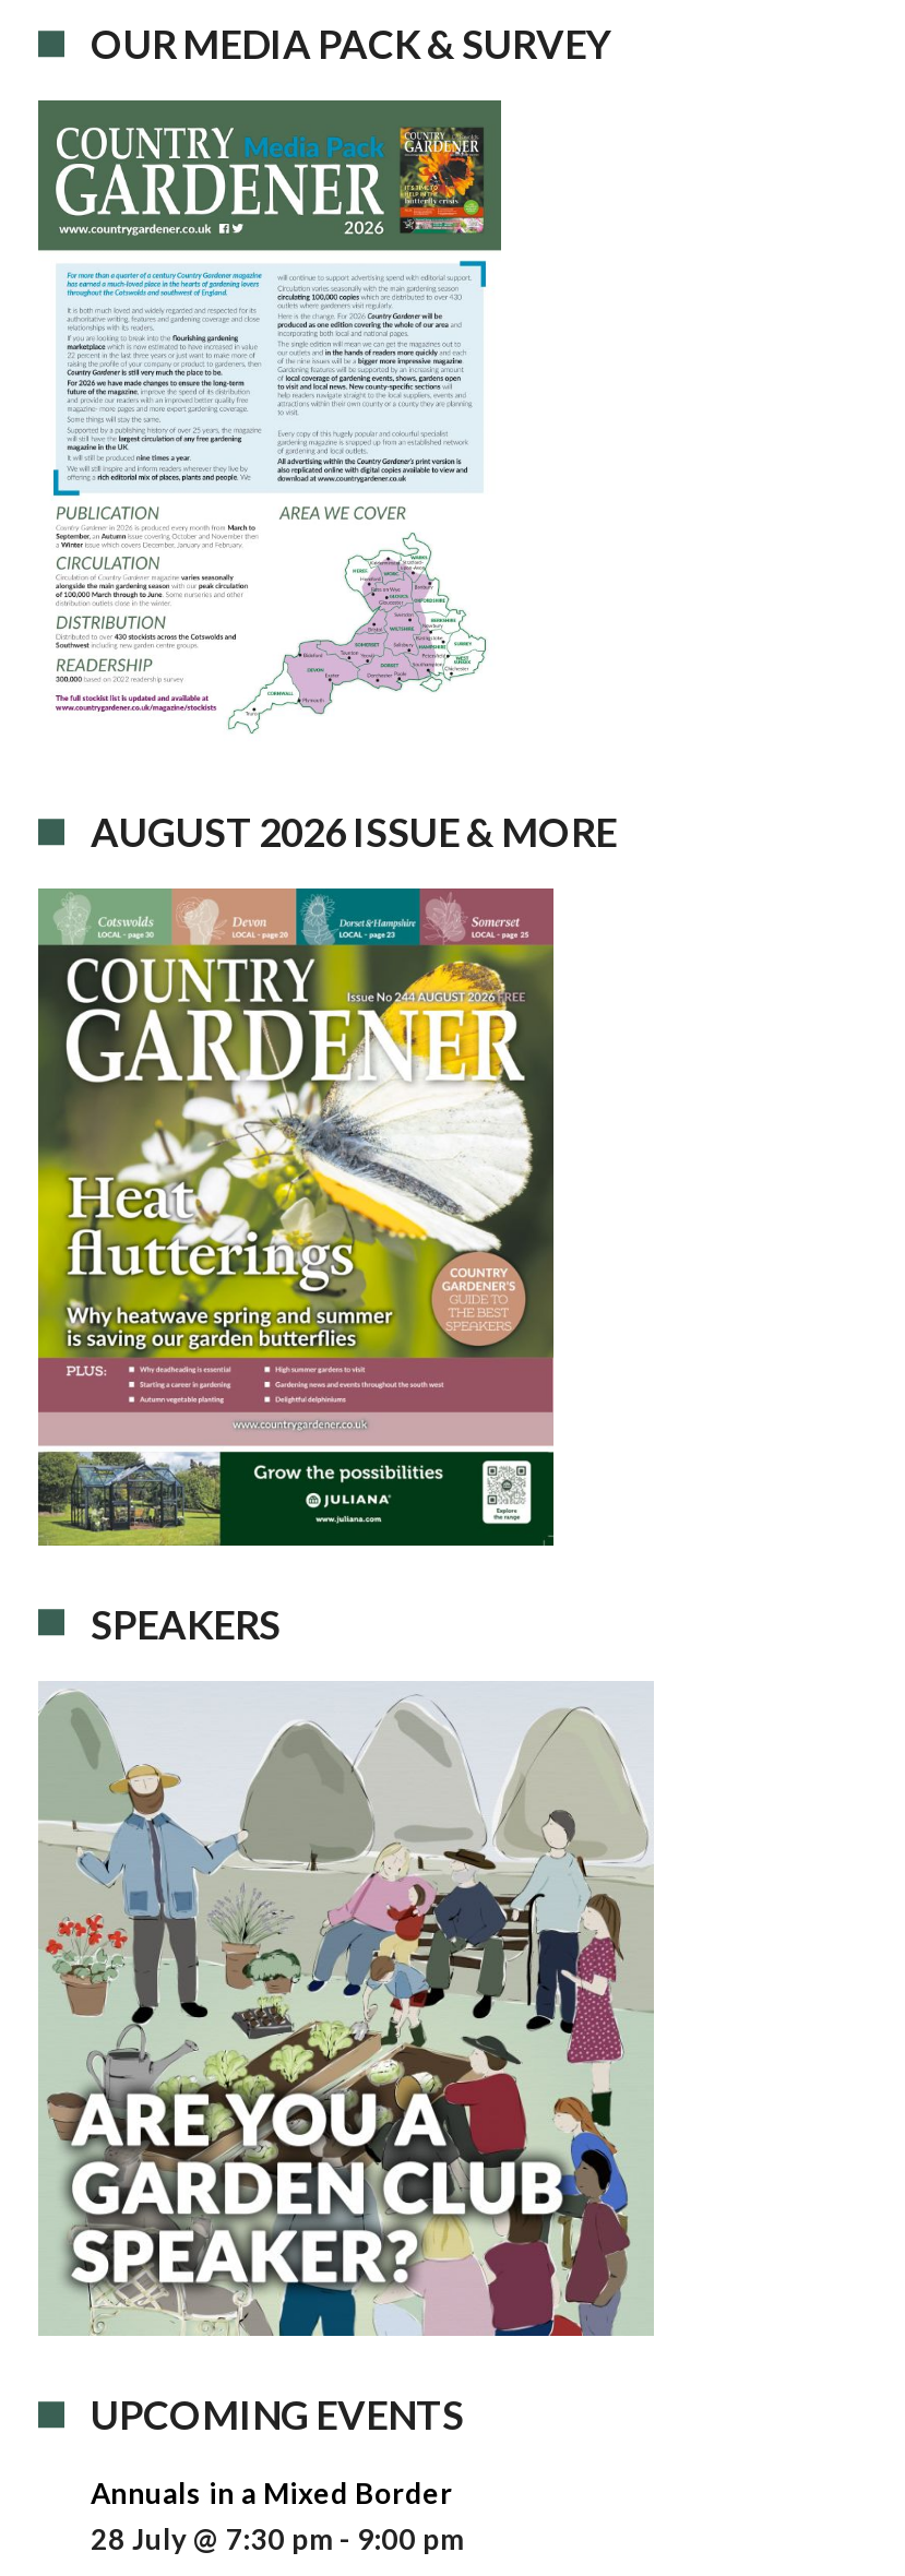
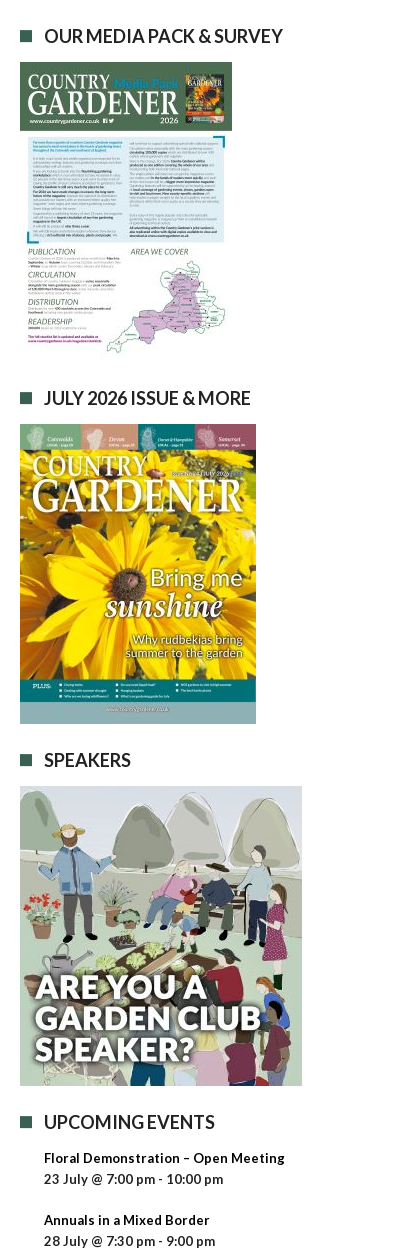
- AUGUST 2026 ISSUE & MORE
+ JULY 2026 ISSUE & MORE

- [image]
+ [image]

+ Floral Demonstration – Open Meeting
+ 23 July @ 7:00 pm - 10:00 pm
